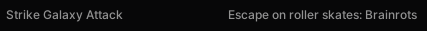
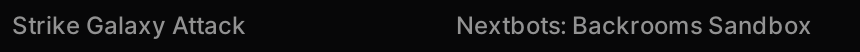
- Escape on roller skates: Brainrots
+ Nextbots: Backrooms Sandbox
